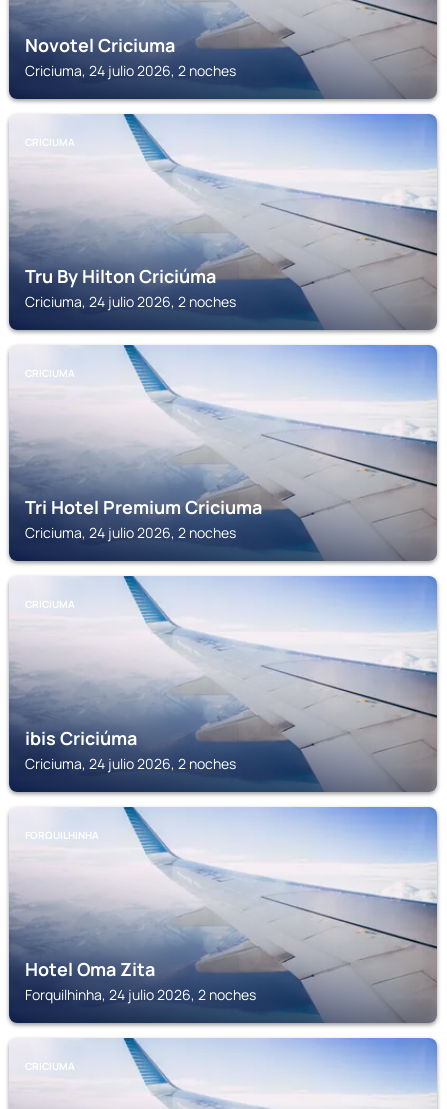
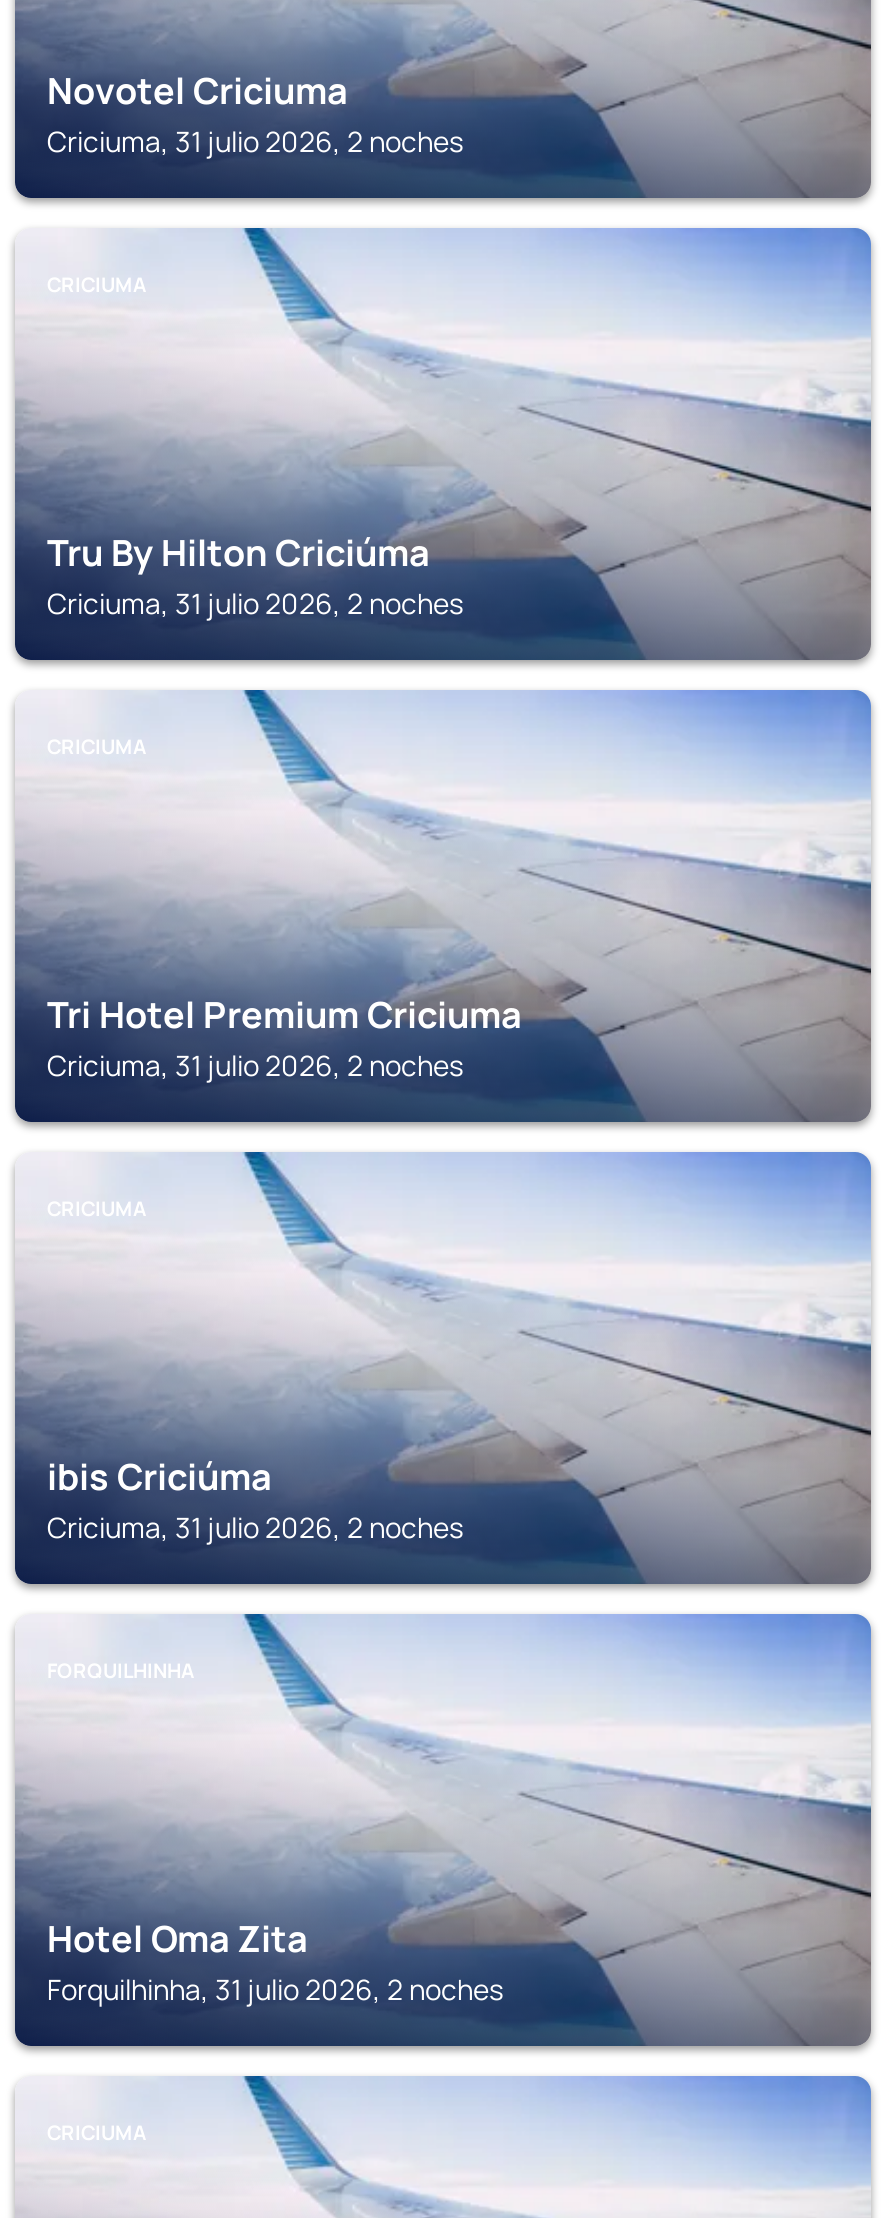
- Criciuma, 24 julio 2026, 2 noches
+ Criciuma, 31 julio 2026, 2 noches

- Criciuma, 24 julio 2026, 2 noches
+ Criciuma, 31 julio 2026, 2 noches

- Criciuma, 24 julio 2026, 2 noches
+ Criciuma, 31 julio 2026, 2 noches

- Criciuma, 24 julio 2026, 2 noches
+ Criciuma, 31 julio 2026, 2 noches

- Forquilhinha, 24 julio 2026, 2 noches
+ Forquilhinha, 31 julio 2026, 2 noches
